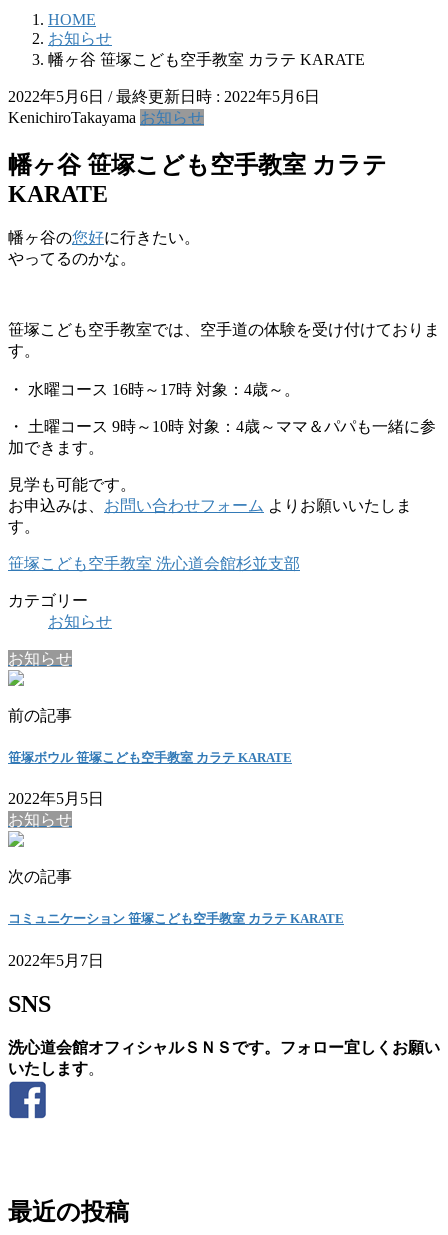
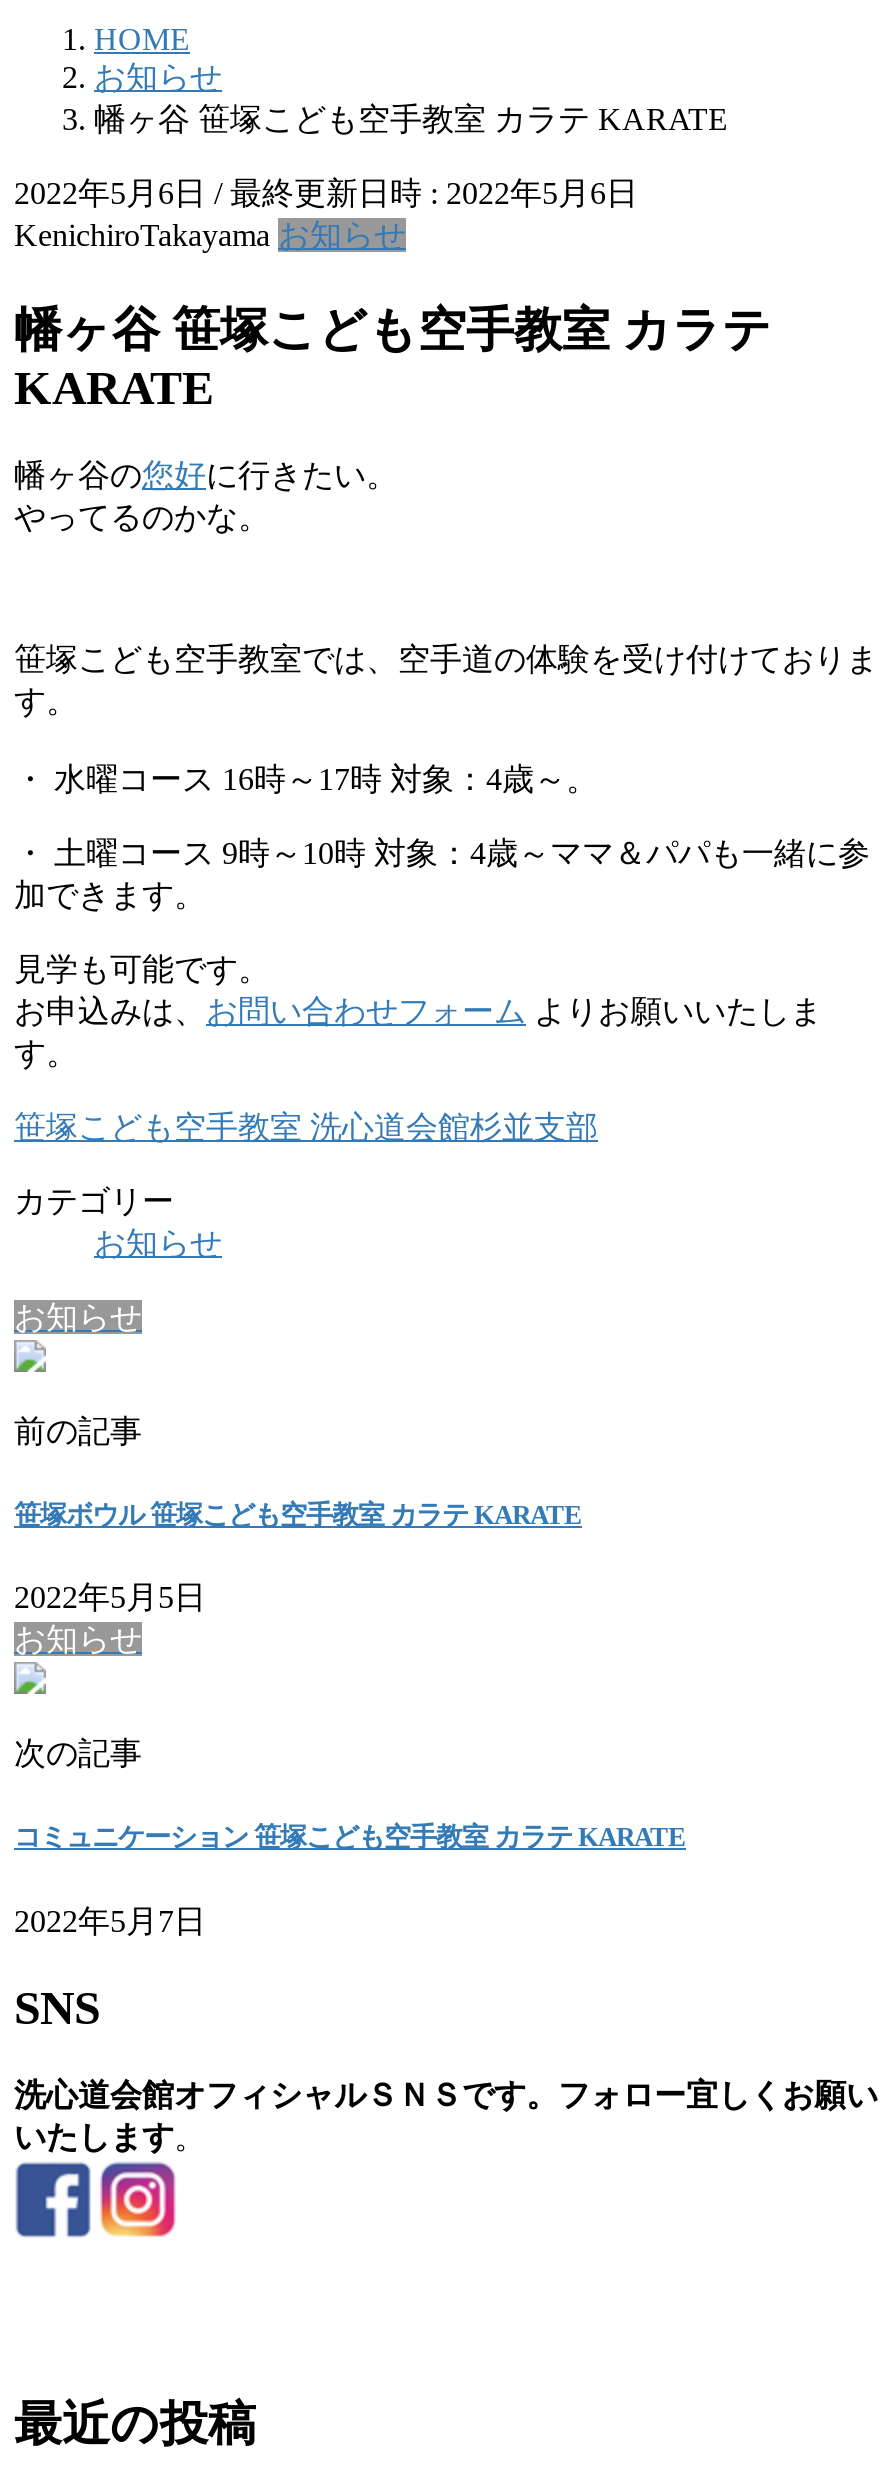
+ [image]
